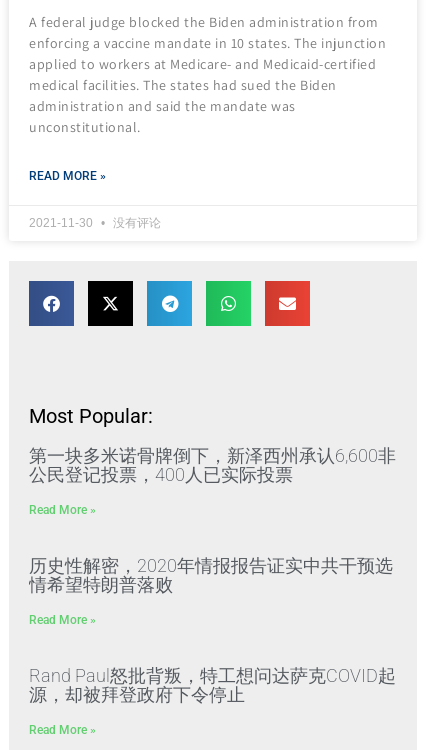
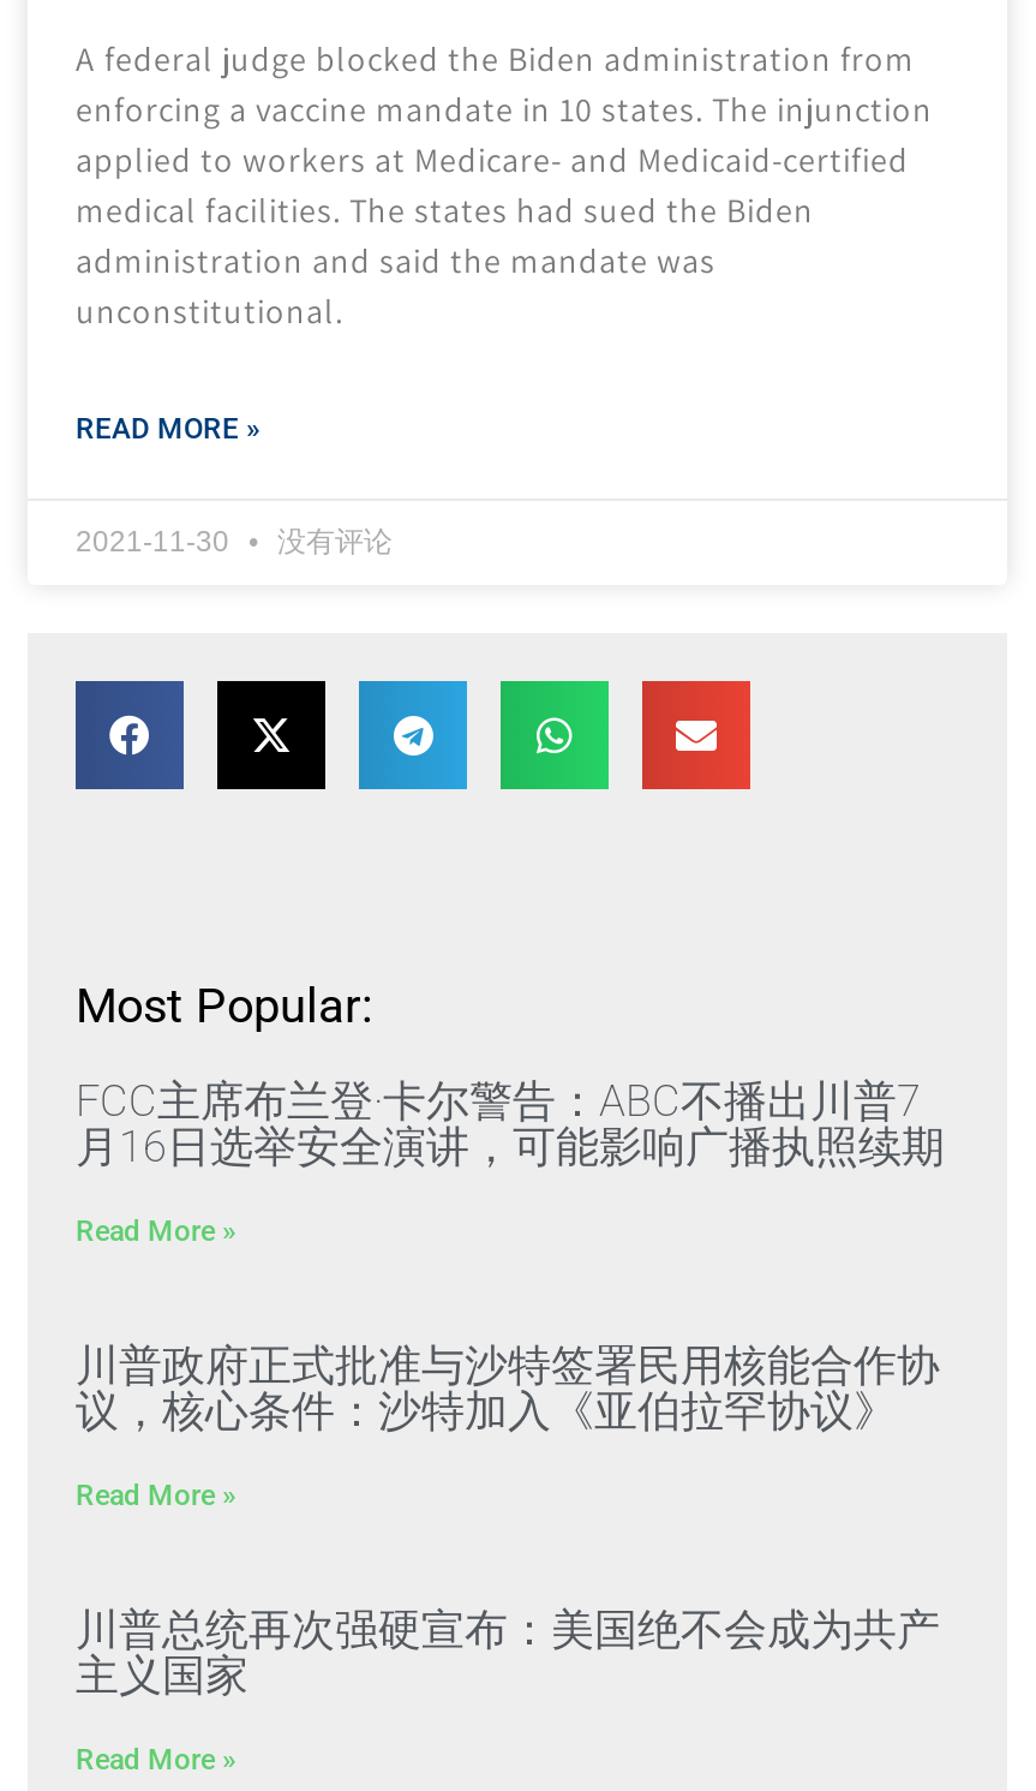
- 第一块多米诺骨牌倒下，新泽西州承认6,600非
- 公民登记投票，400人已实际投票
+ FCC主席布兰登·卡尔警告：ABC不播出川普7
+ 月16日选举安全演讲，可能影响广播执照续期

- 历史性解密，2020年情报报告证实中共干预选
- 情希望特朗普落败
+ 川普政府正式批准与沙特签署民用核能合作协
+ 议，核心条件：沙特加入《亚伯拉罕协议》

- Rand Paul怒批背叛，特工想问达萨克COVID起
- 源，却被拜登政府下令停止
+ 川普总统再次强硬宣布：美国绝不会成为共产
+ 主义国家
